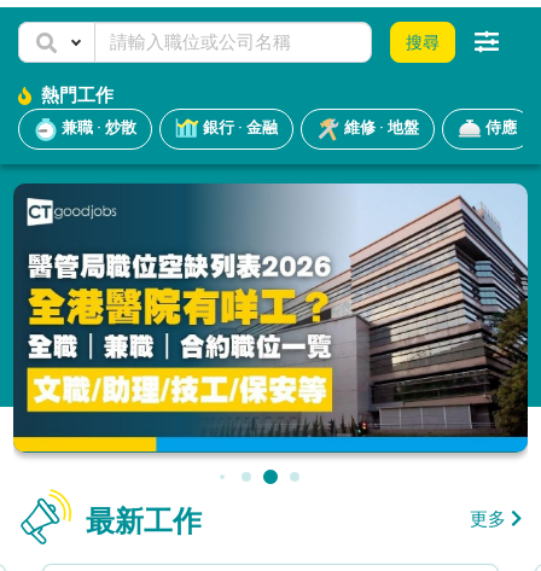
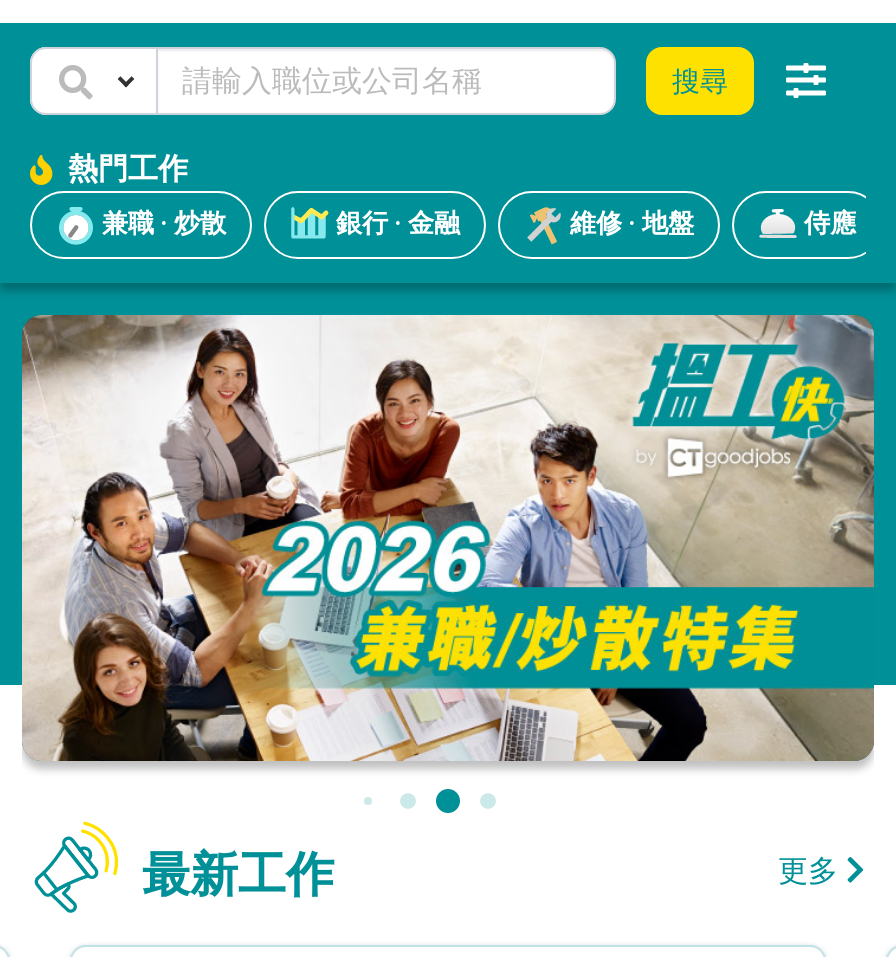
- [image]
+ [image]
